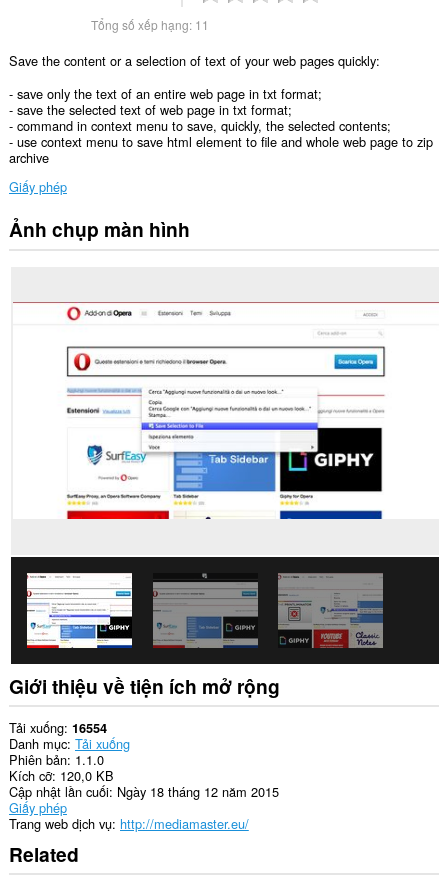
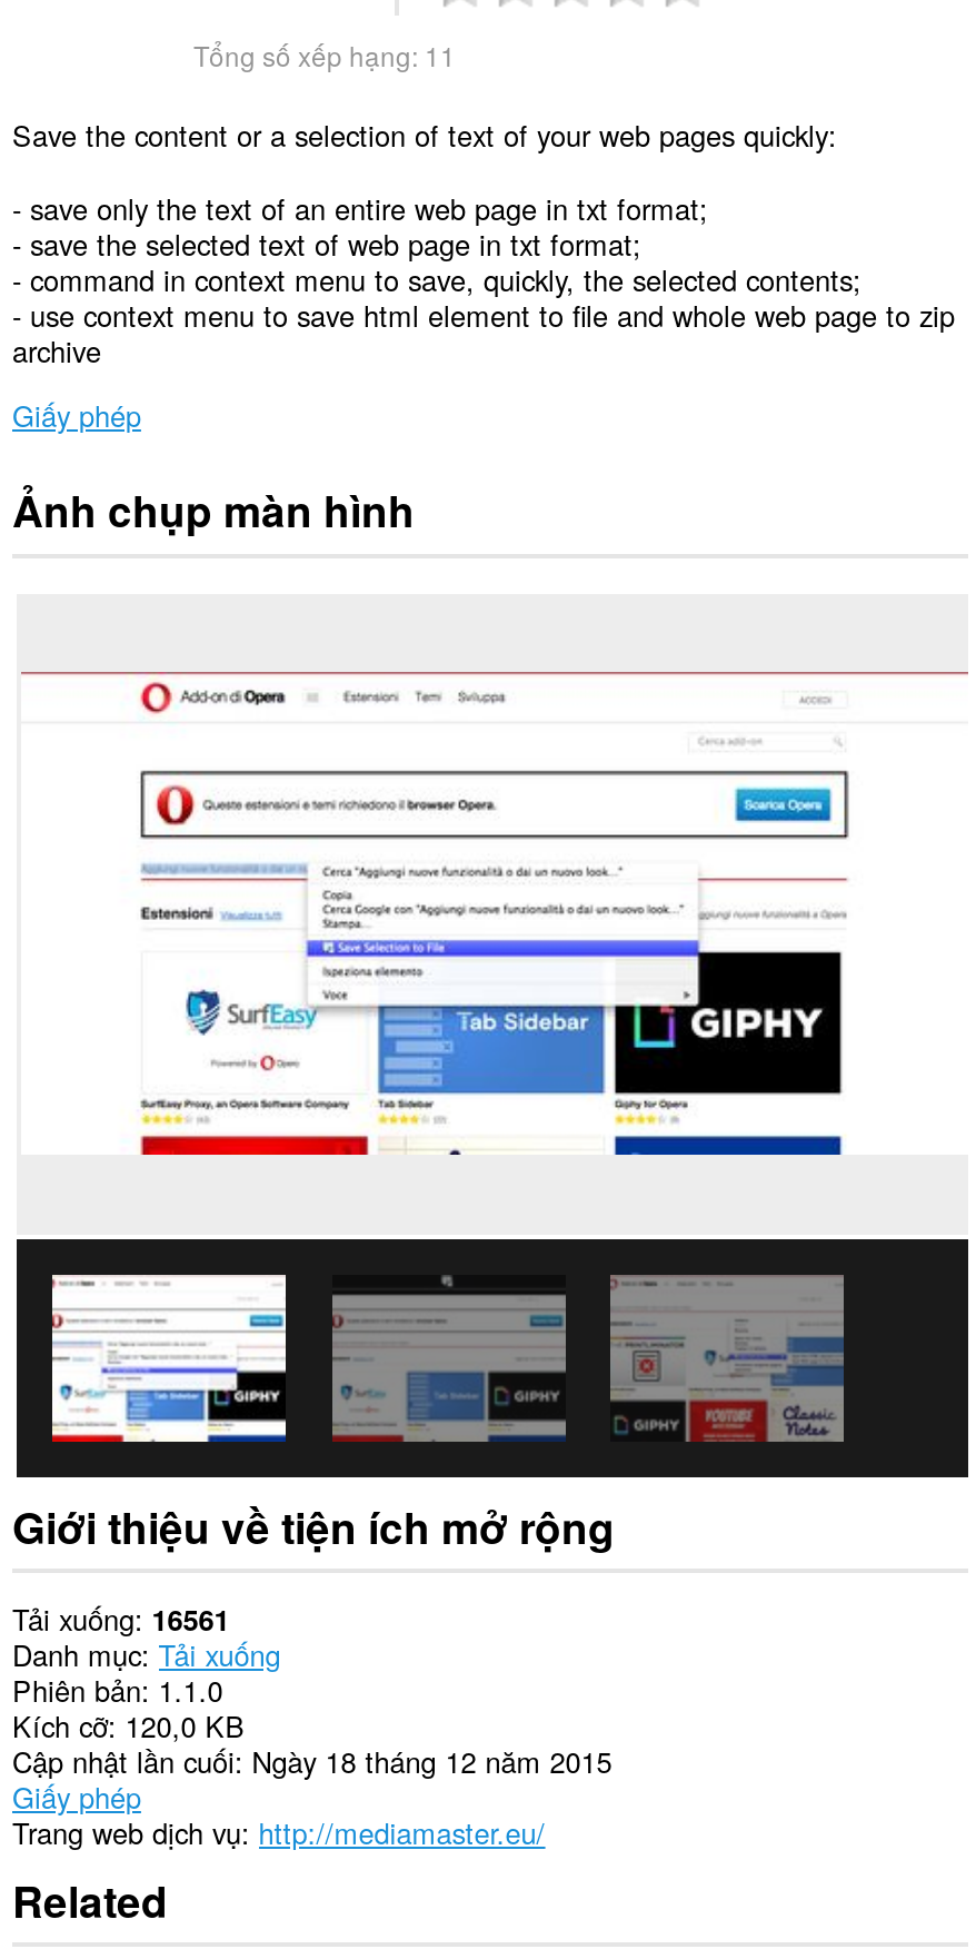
- Tải xuống 16554
+ Tải xuống 16561
